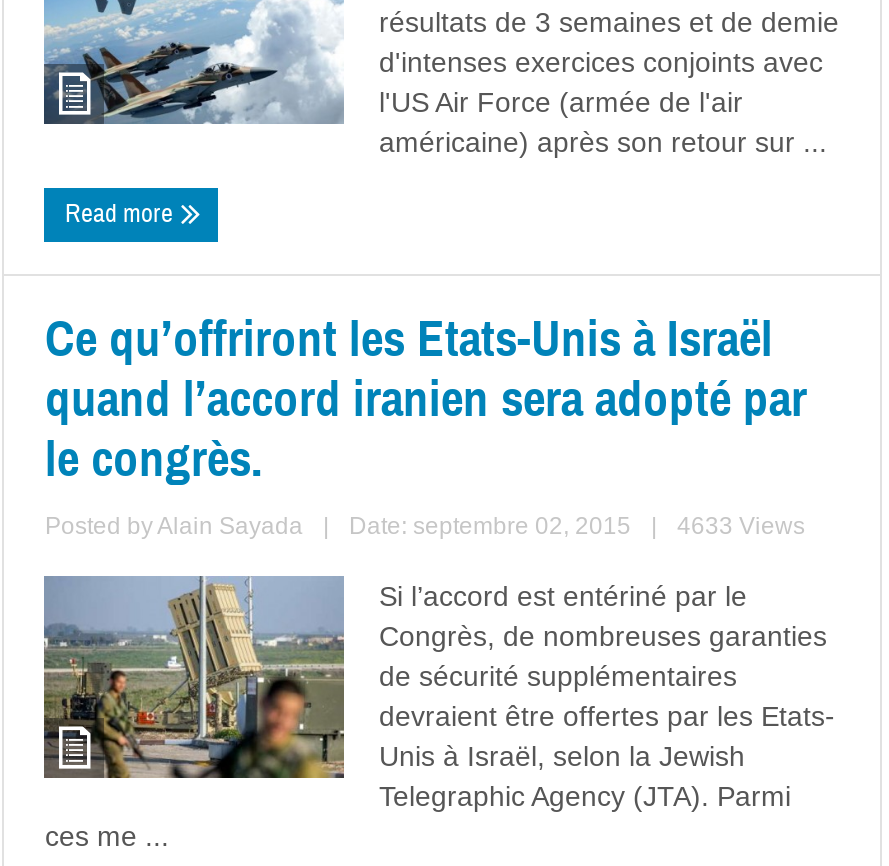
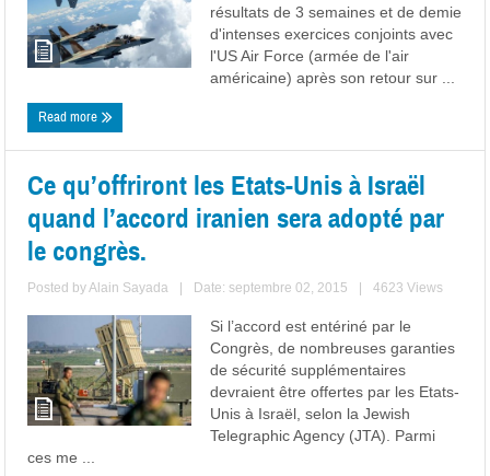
- 4633 Views
+ 4623 Views
